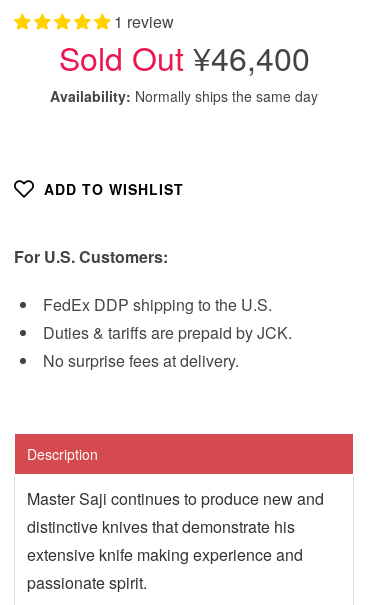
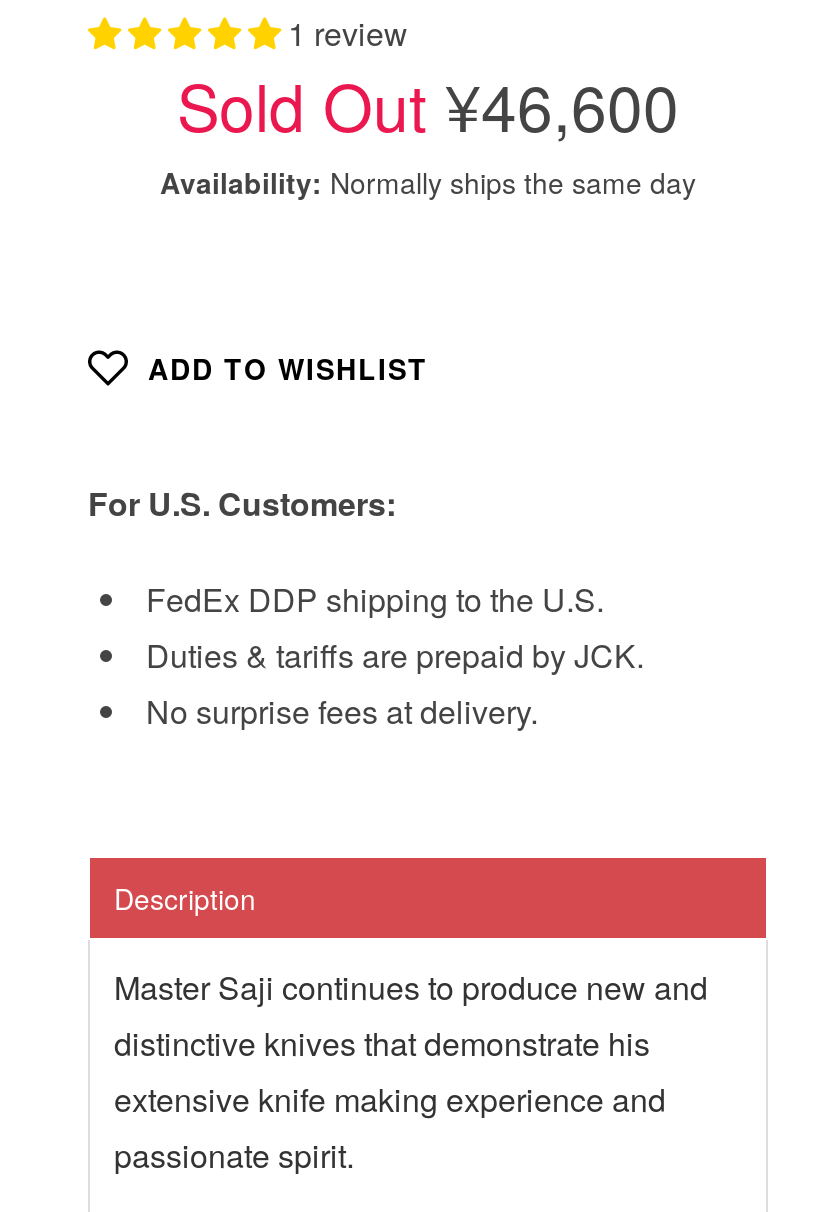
- Sold Out ¥46,400
+ Sold Out ¥46,600
